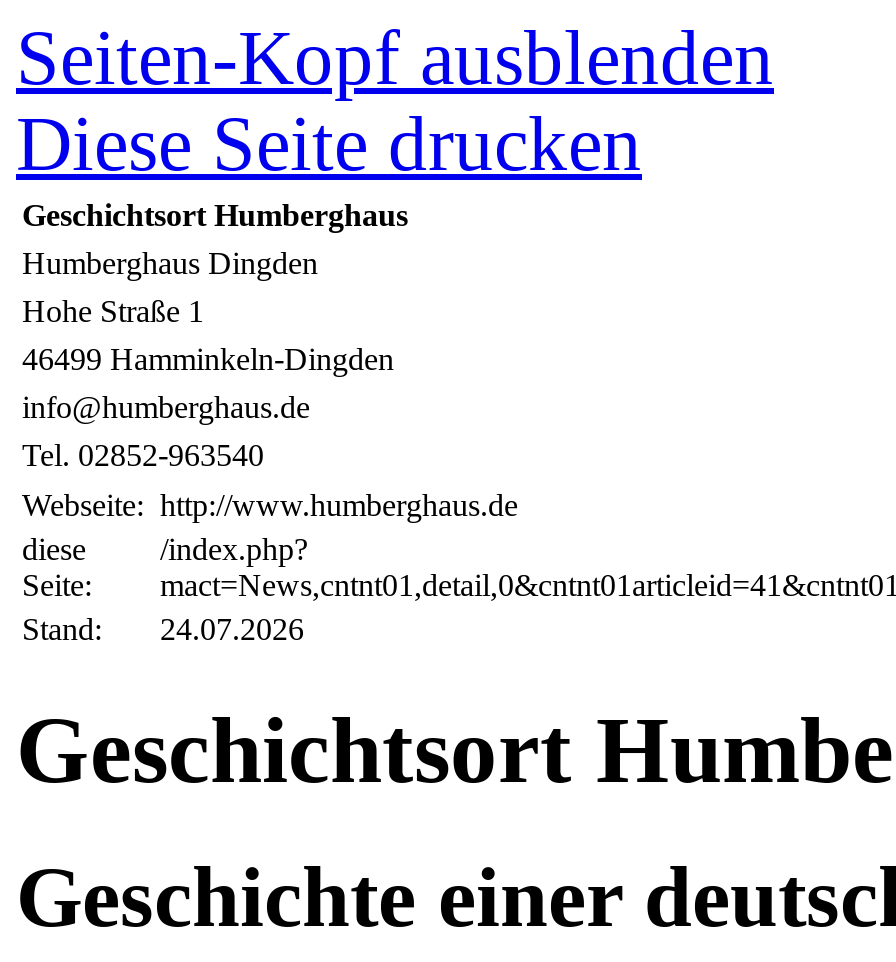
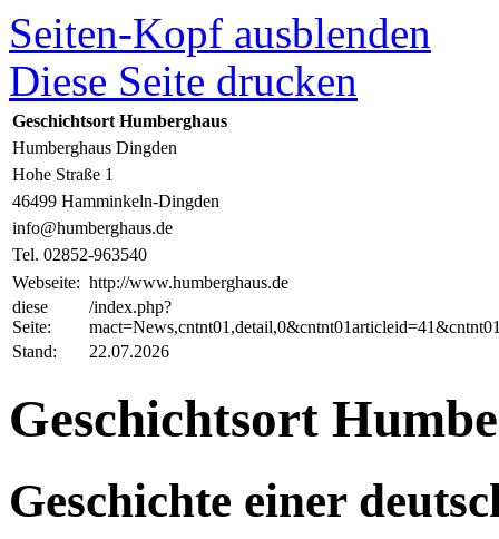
- Stand: 24.07.2026
+ Stand: 22.07.2026
